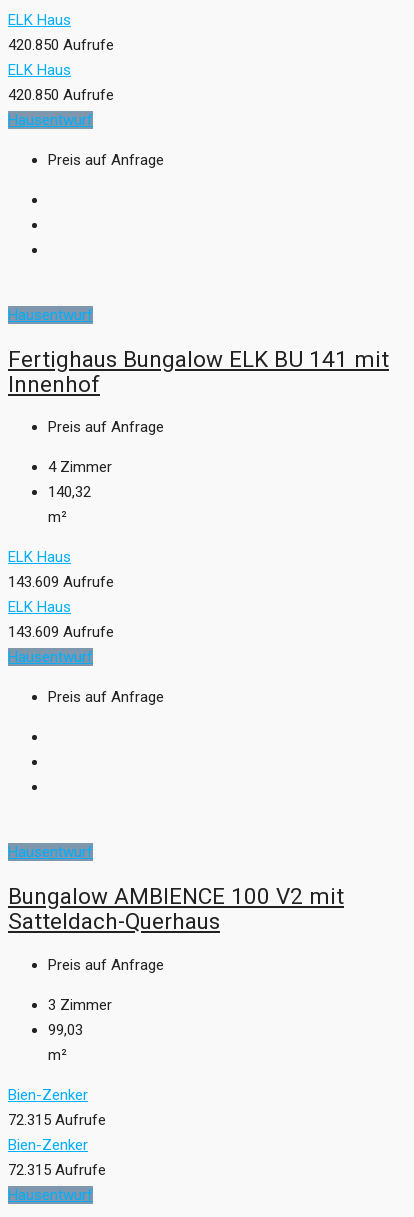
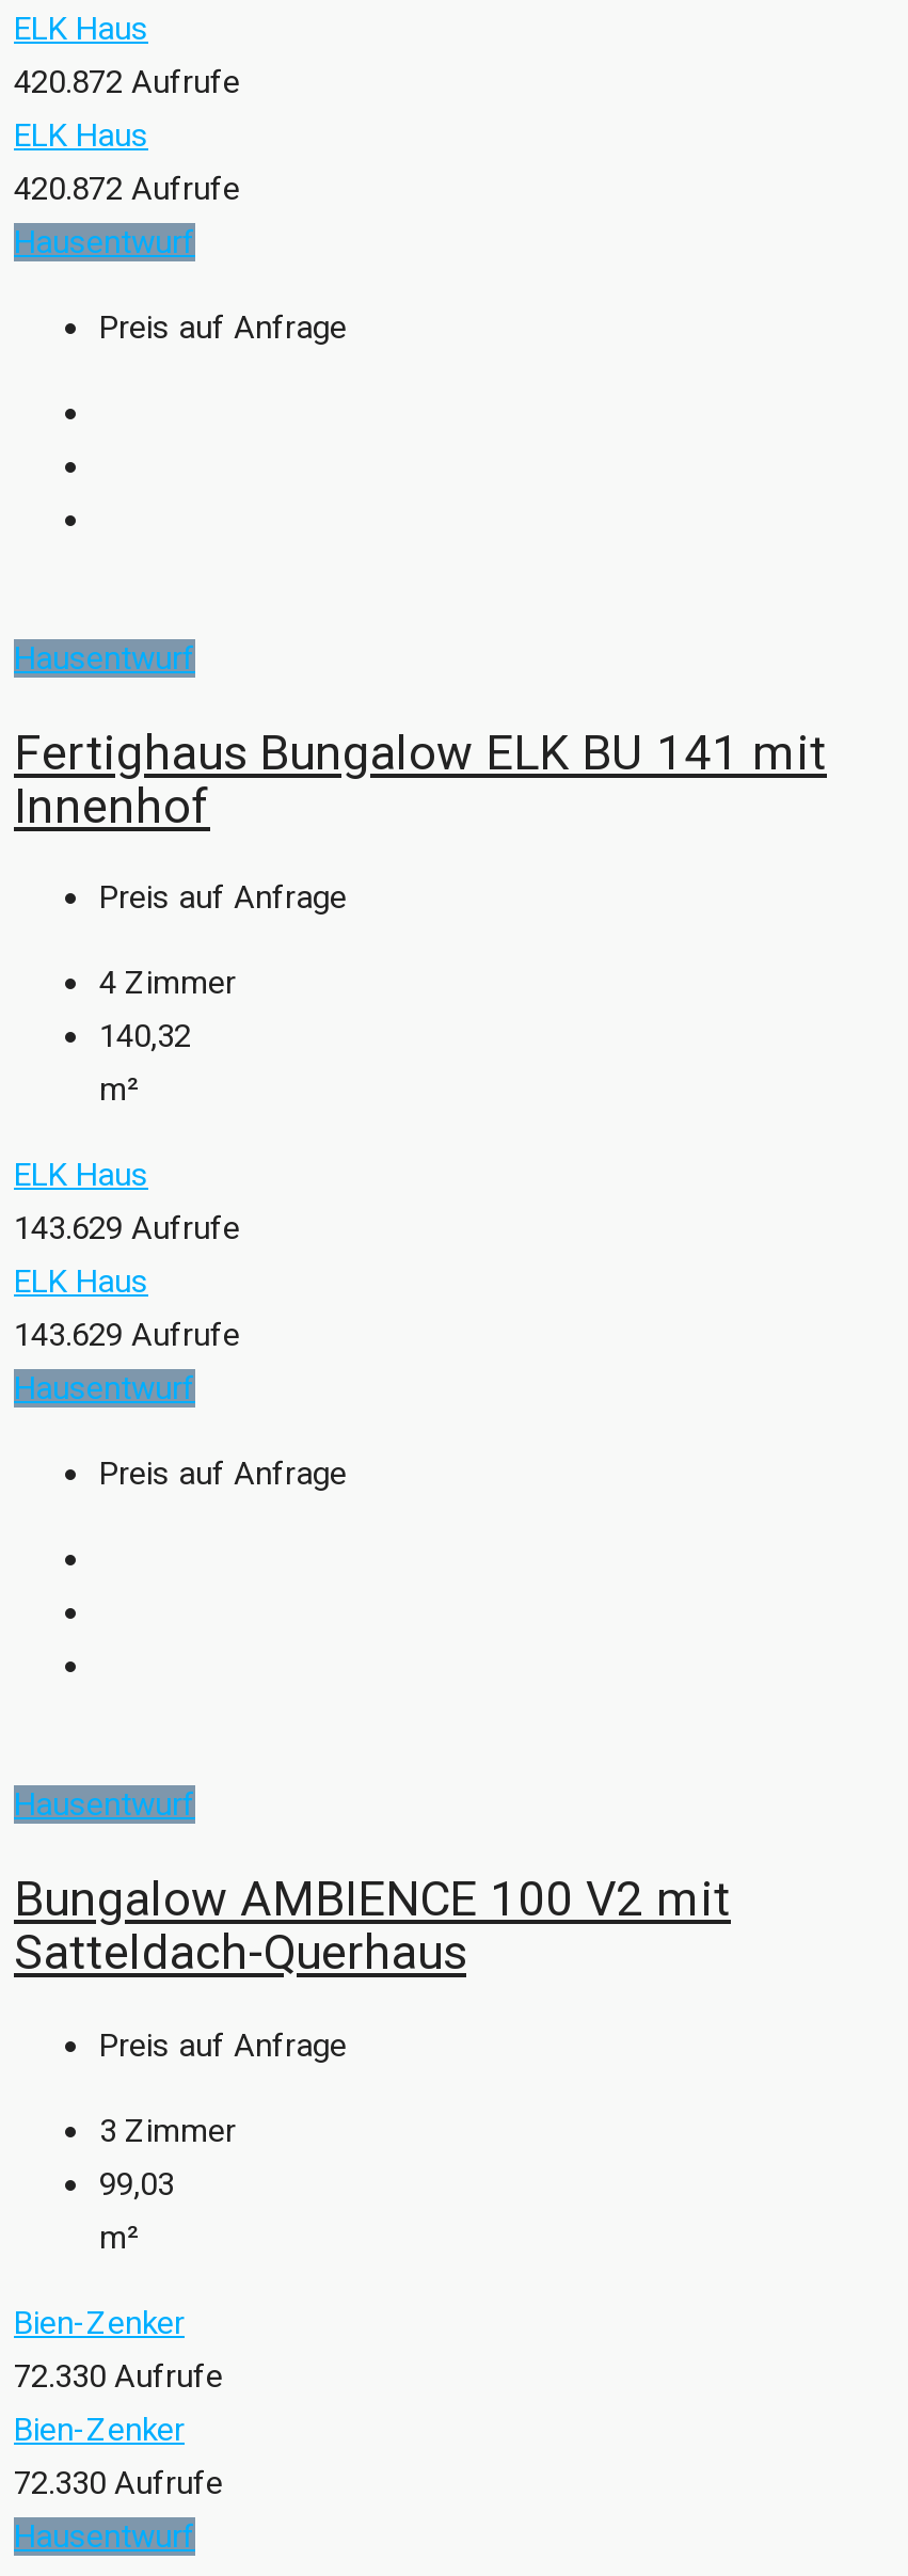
- 420.850 Aufrufe
+ 420.872 Aufrufe

- 420.850 Aufrufe
+ 420.872 Aufrufe

- 143.609 Aufrufe
+ 143.629 Aufrufe

- 143.609 Aufrufe
+ 143.629 Aufrufe

- 72.315 Aufrufe
+ 72.330 Aufrufe

- 72.315 Aufrufe
+ 72.330 Aufrufe
